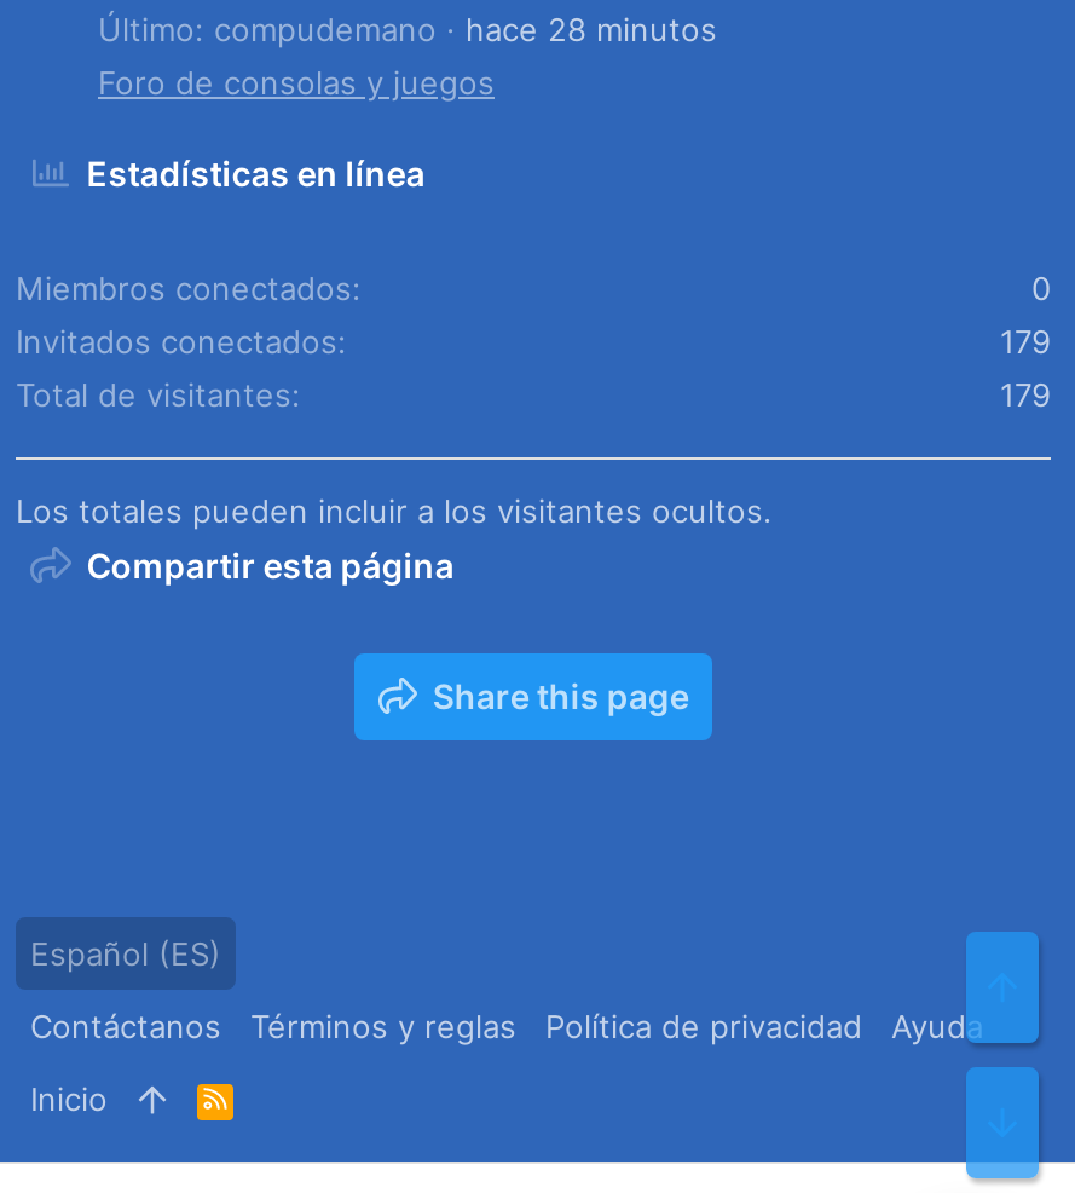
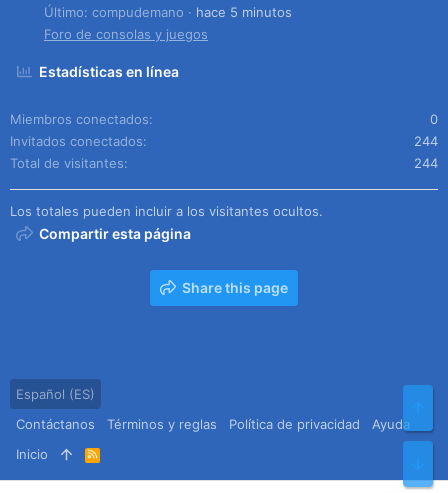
- Último: compudemano hace 28 minutos
+ Último: compudemano hace 5 minutos

- 179
+ 244

- 179
+ 244
